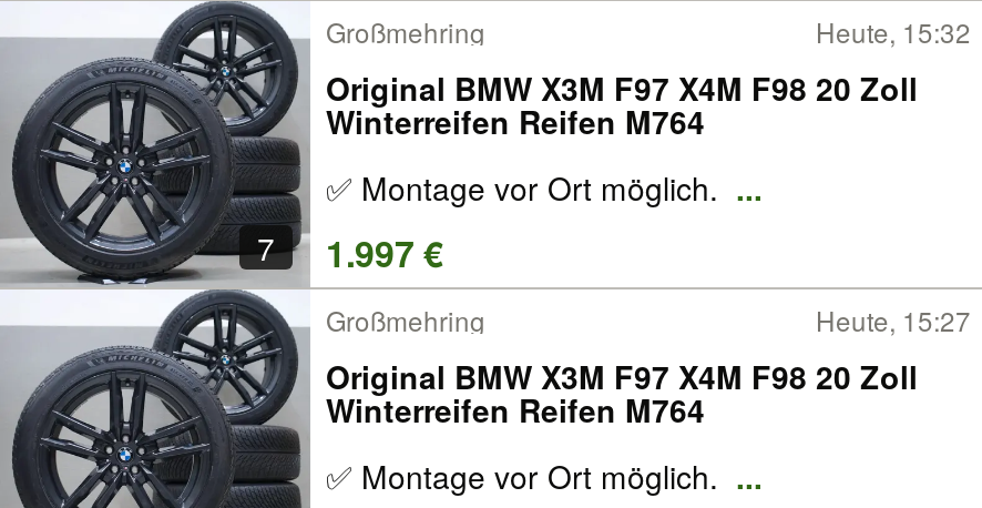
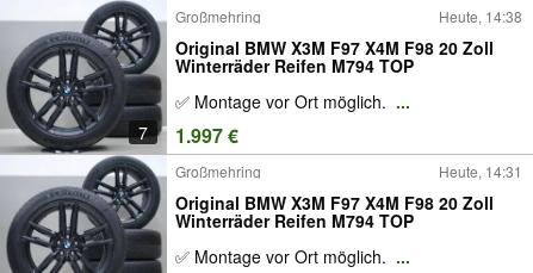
- Heute, 15:32
+ Heute, 14:38

- Winterreifen Reifen M764
+ Winterräder Reifen M794 TOP

- Heute, 15:27
+ Heute, 14:31

- Winterreifen Reifen M764
+ Winterräder Reifen M794 TOP
